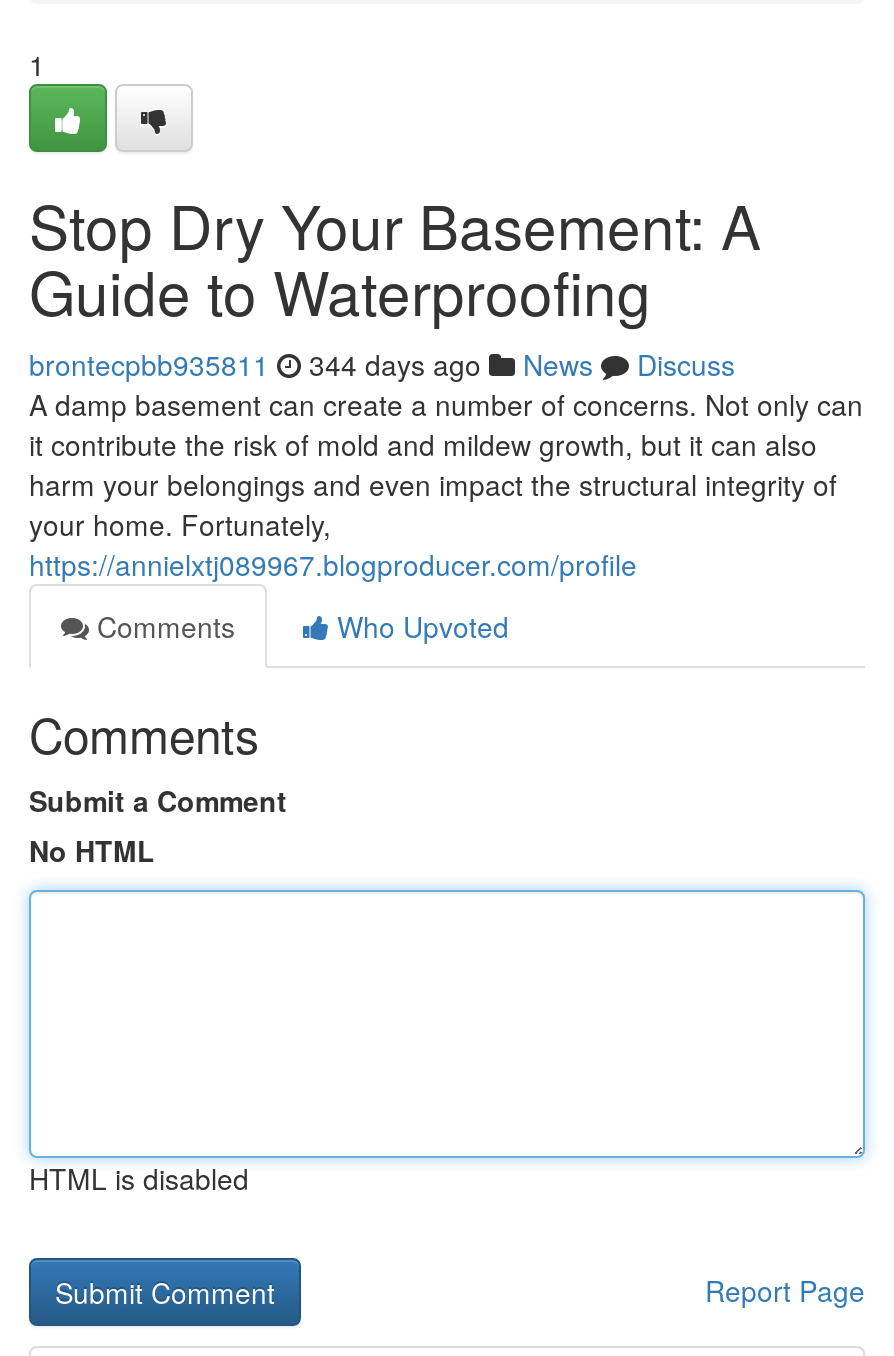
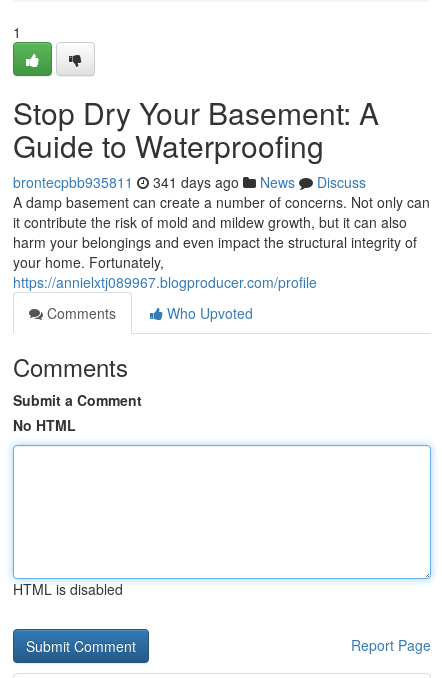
- brontecpbb935811 344 days ago News Discuss
+ brontecpbb935811 341 days ago News Discuss
